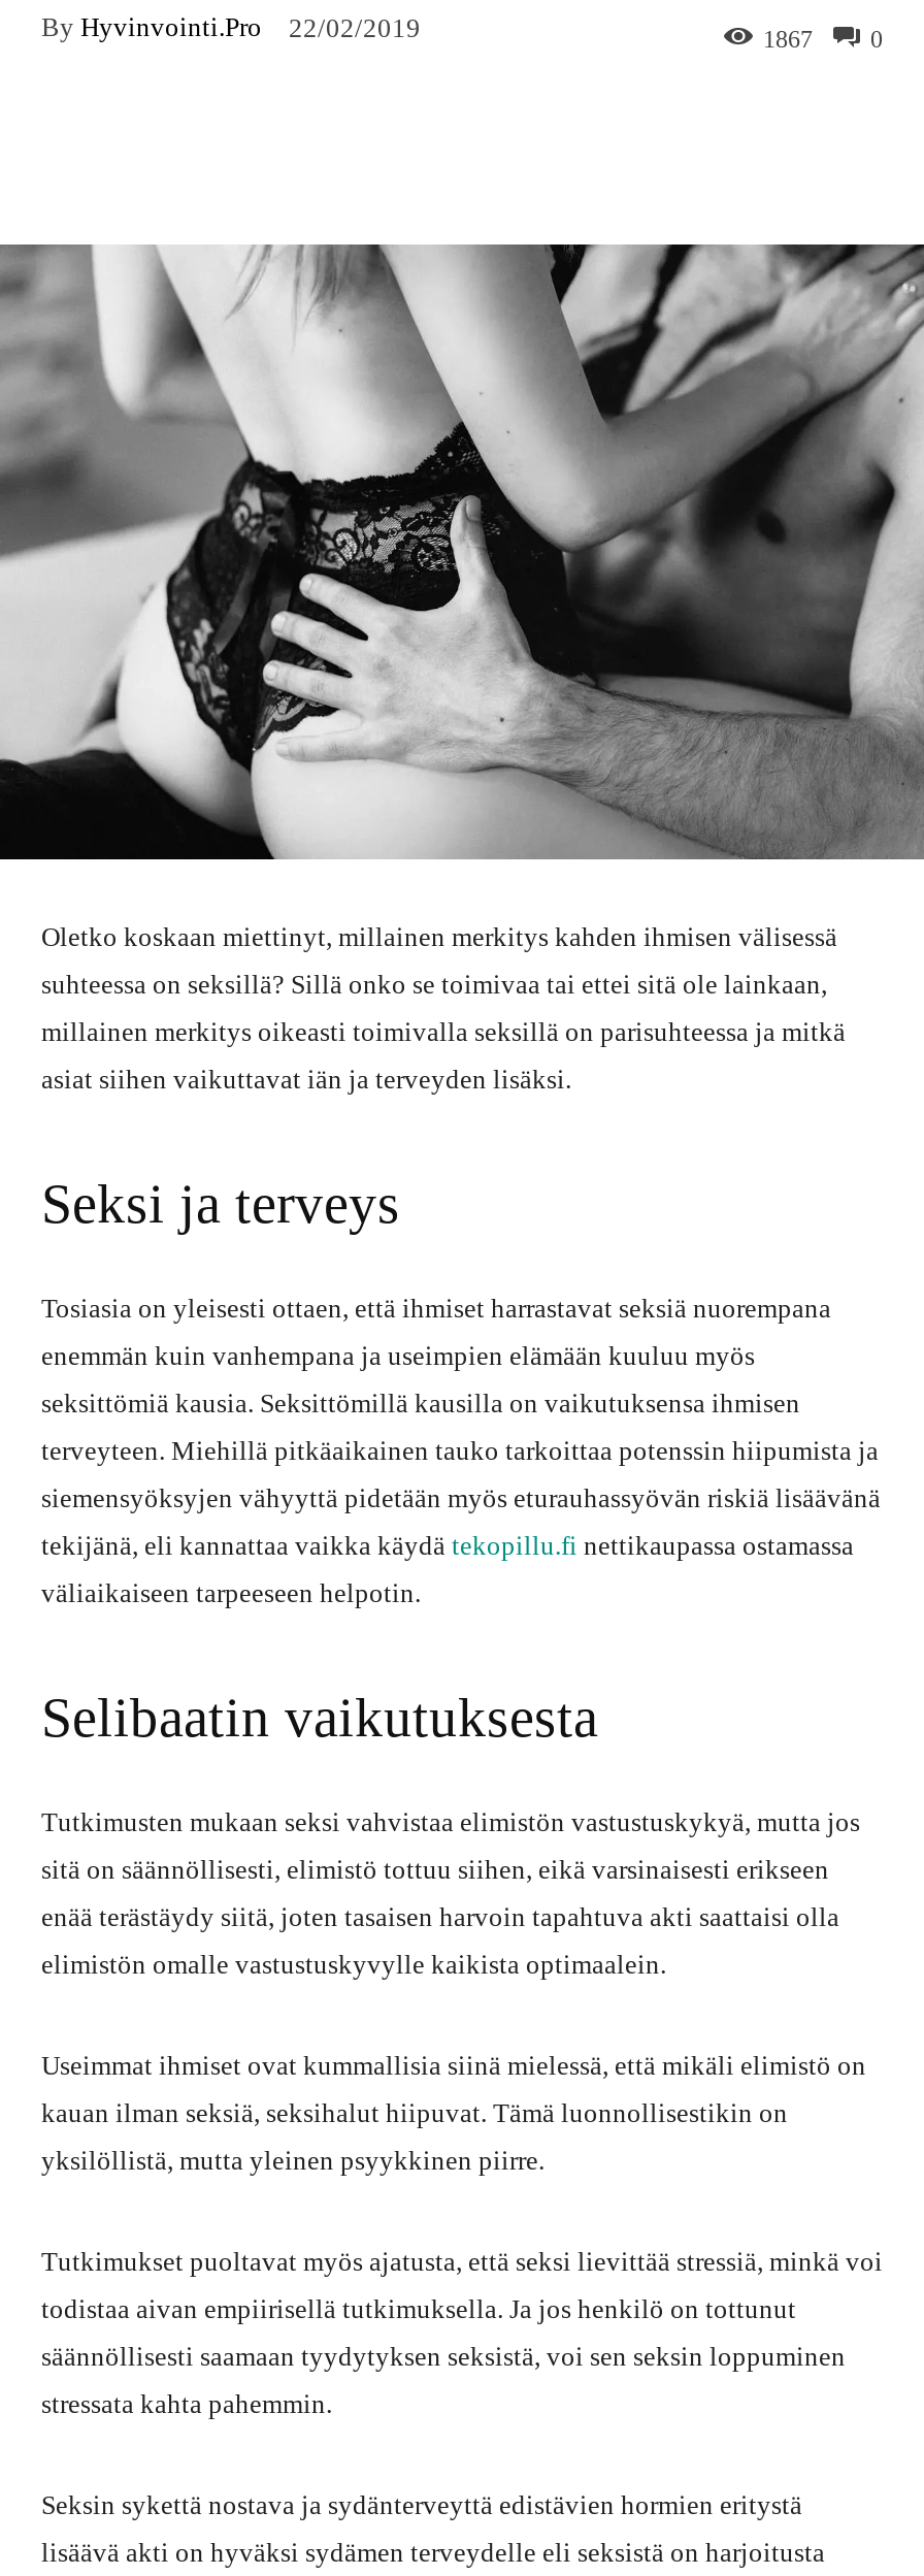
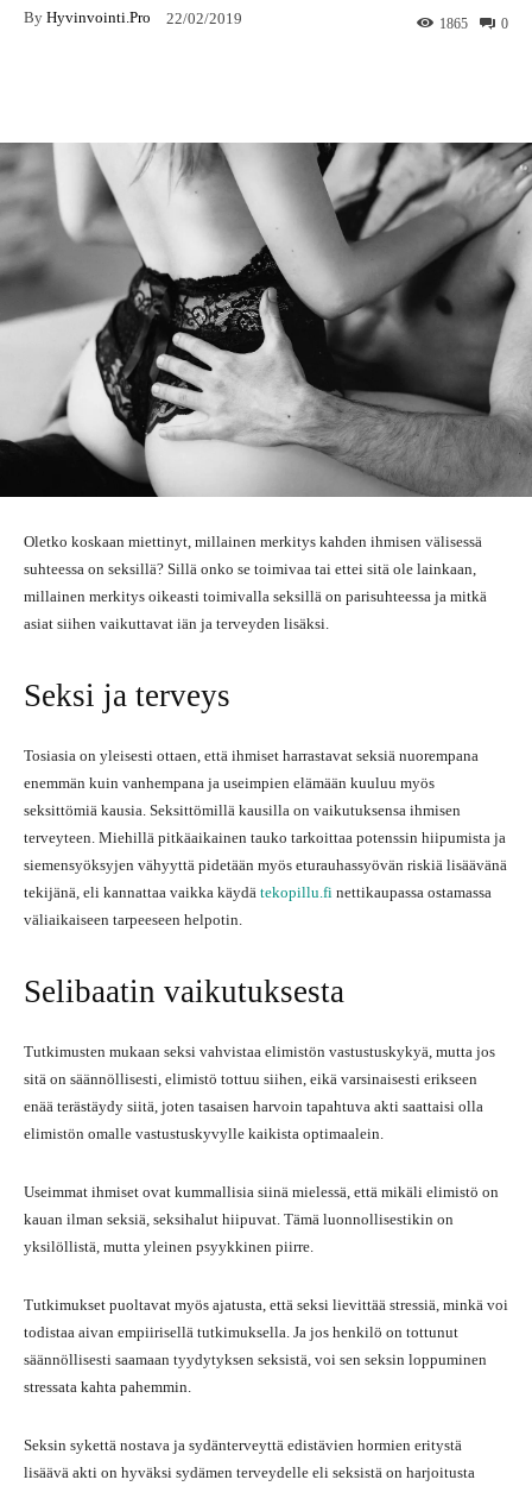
- 1867 0
+ 1865 0
